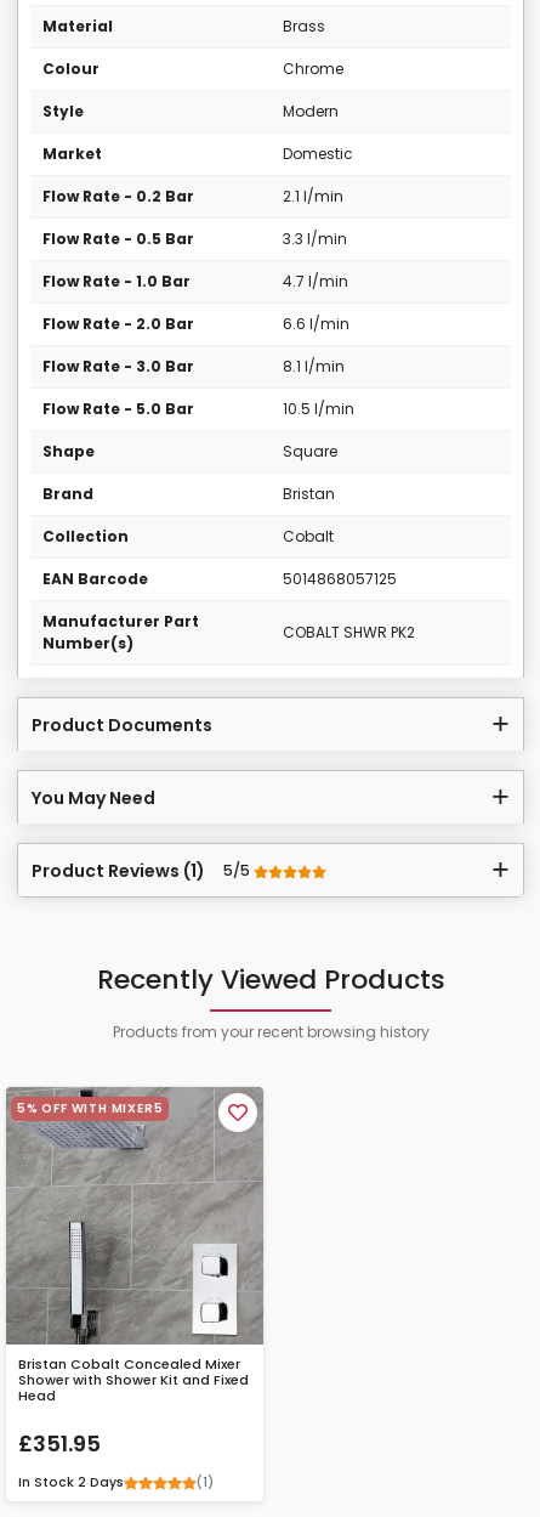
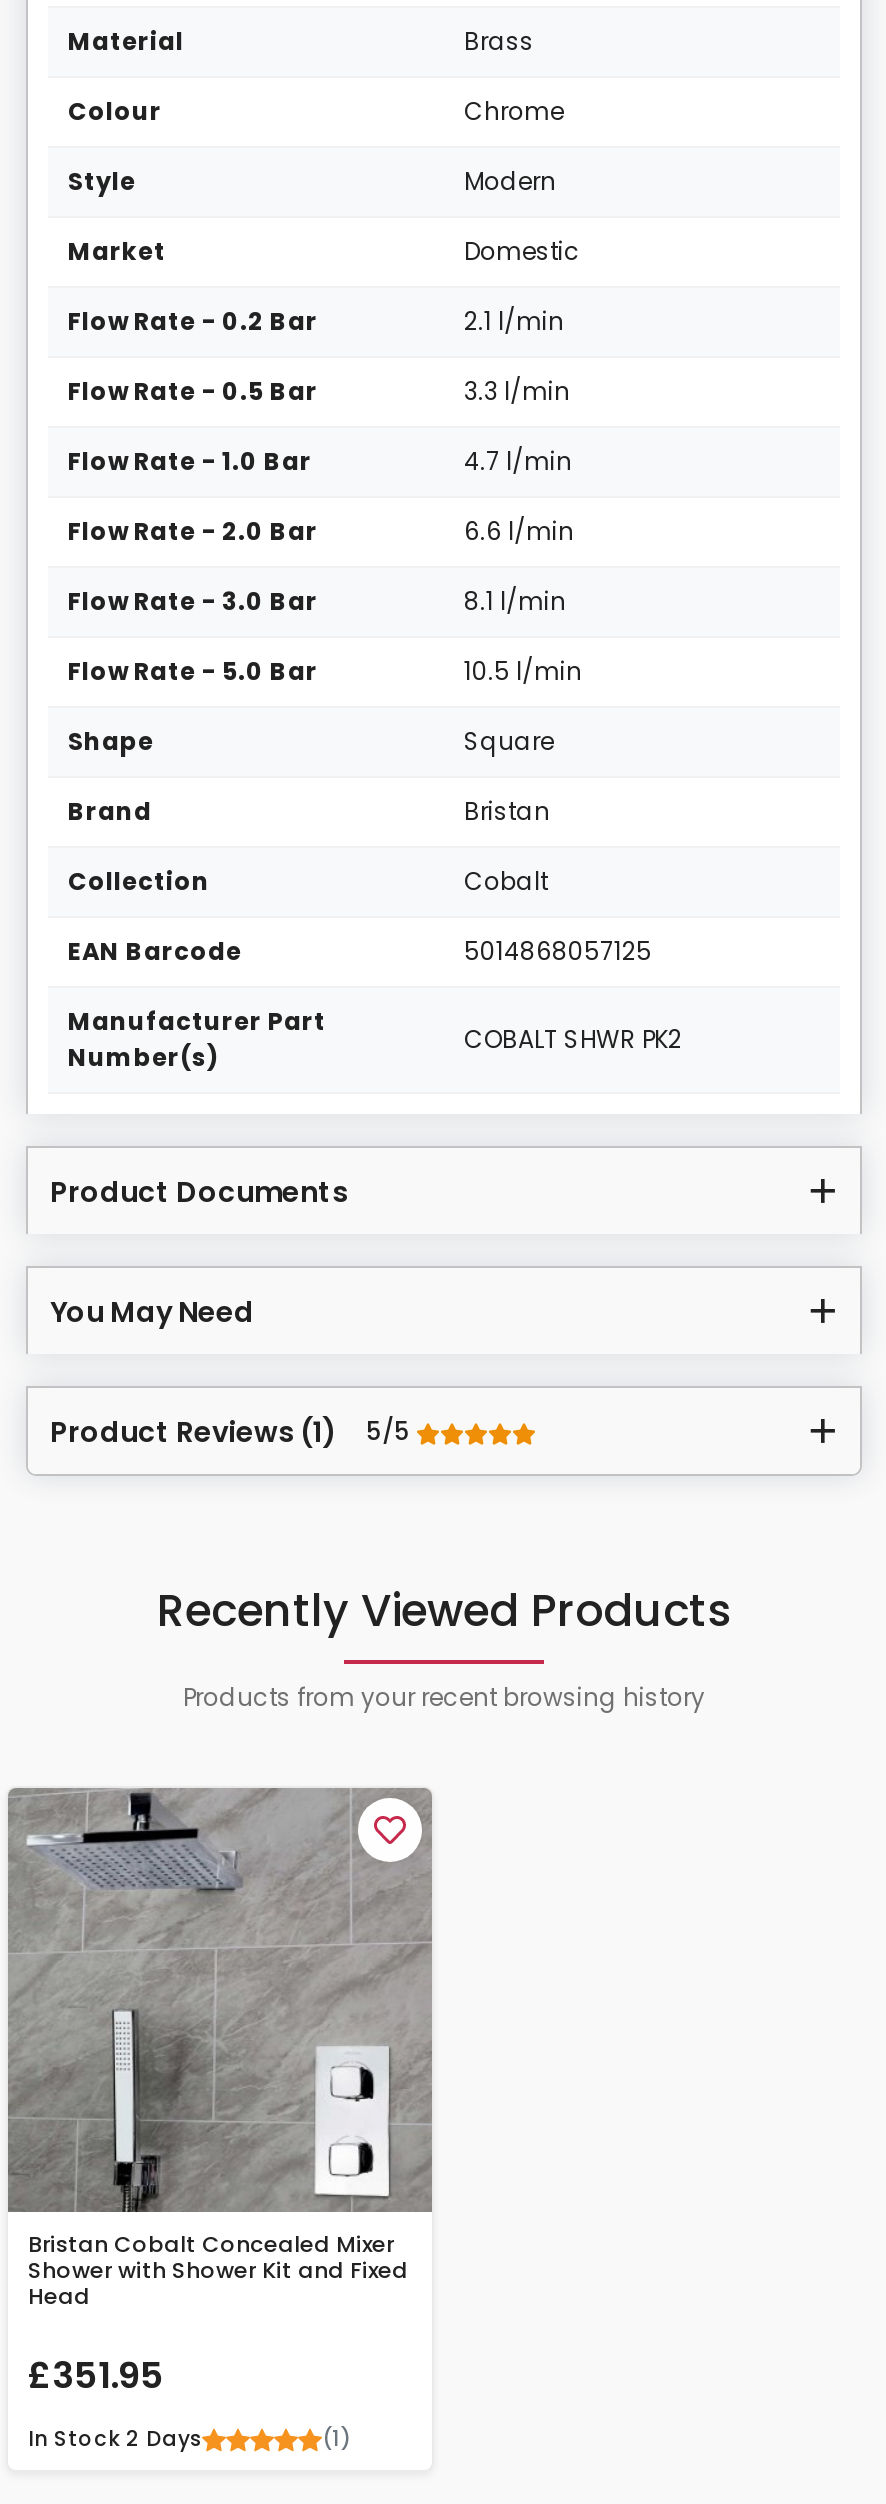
- 5% OFF WITH MIXER5
